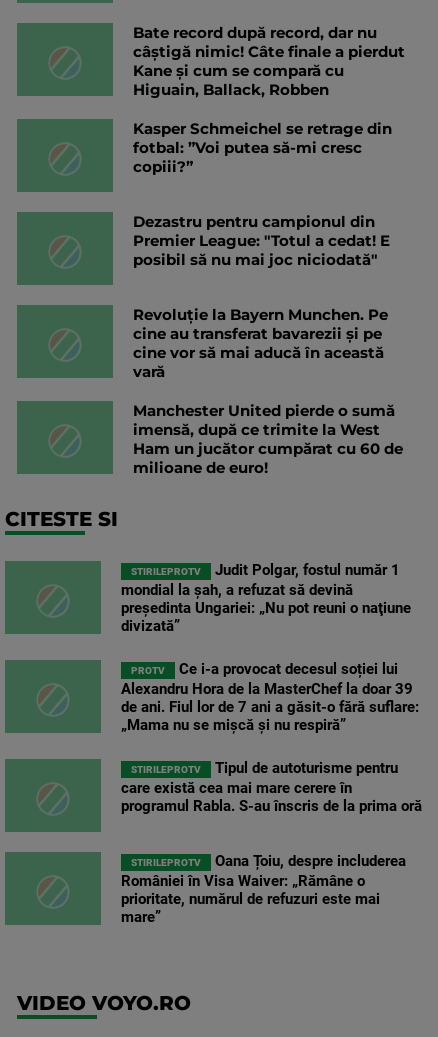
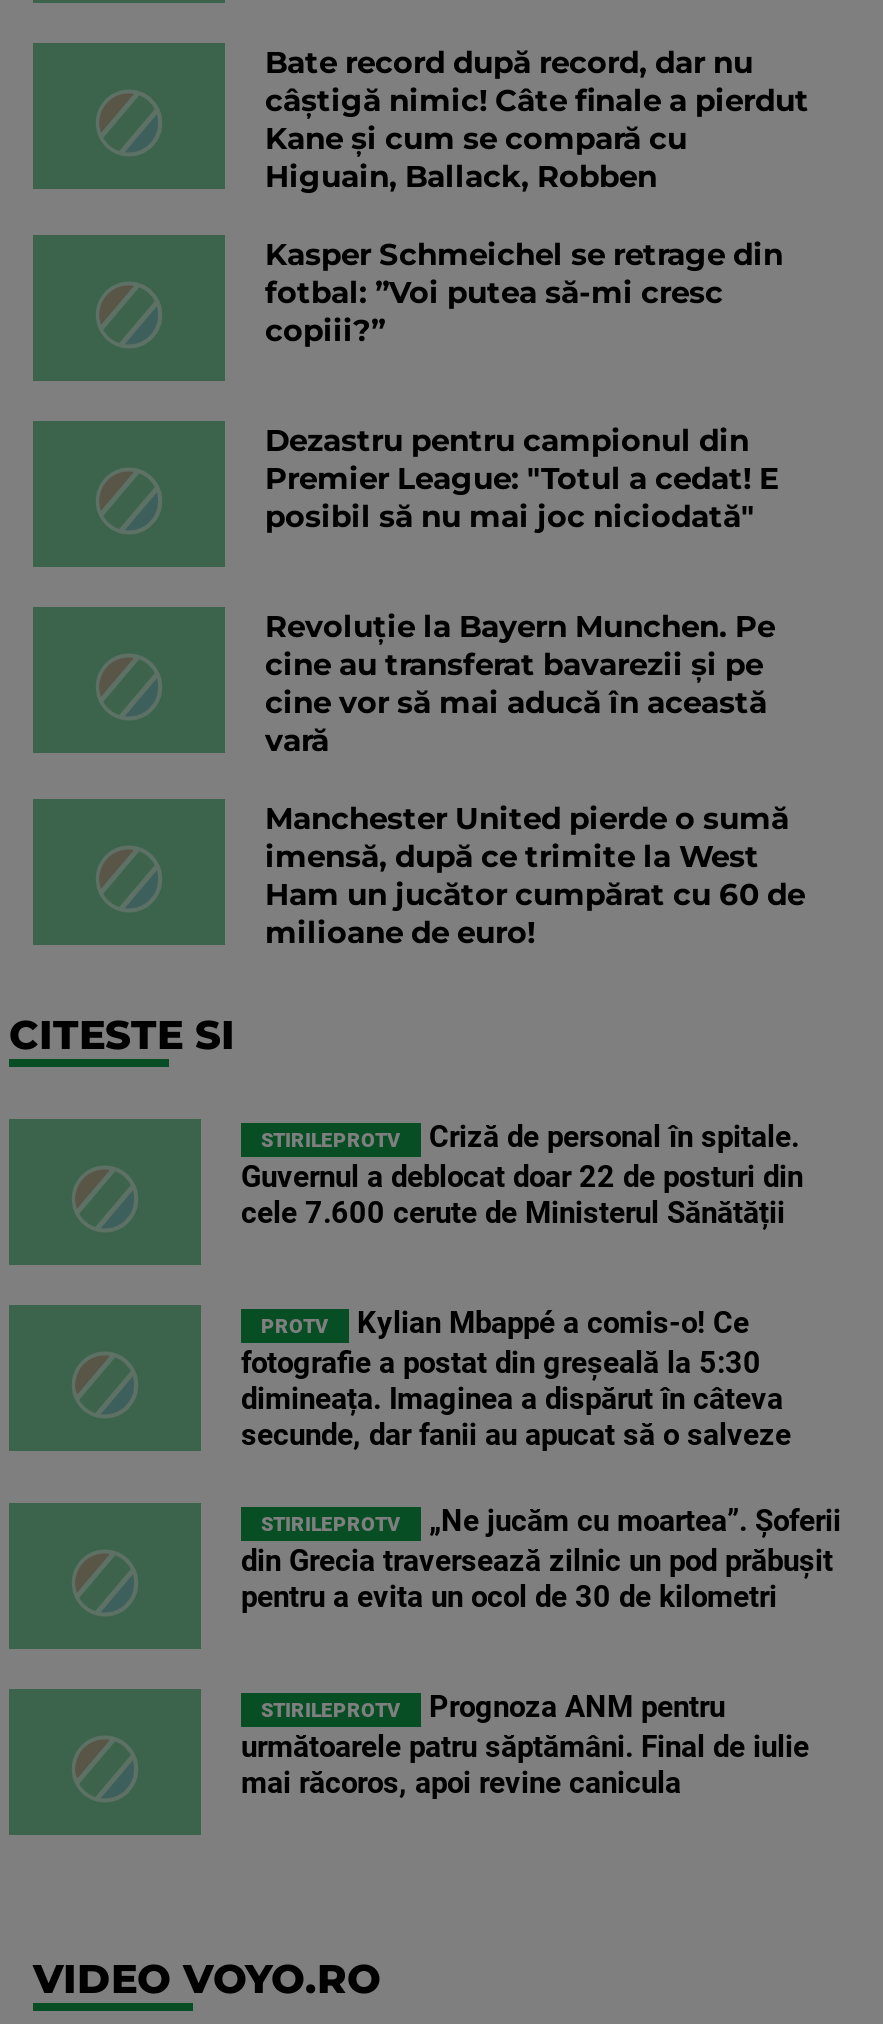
- Judit Polgar, fostul număr 1
- mondial la şah, a refuzat să devină
- preşedinta Ungariei: „Nu pot reuni o naţiune
- divizată”
+ Criză de personal în spitale.
+ Guvernul a deblocat doar 22 de posturi din
+ cele 7.600 cerute de Ministerul Sănătății

- Ce i-a provocat decesul soției lui
- Alexandru Hora de la MasterChef la doar 39
- de ani. Fiul lor de 7 ani a găsit-o fără suflare:
- „Mama nu se mișcă și nu respiră”
+ Kylian Mbappé a comis-o! Ce
+ fotografie a postat din greșeală la 5:30
+ dimineața. Imaginea a dispărut în câteva
+ secunde, dar fanii au apucat să o salveze

- Tipul de autoturisme pentru
- care există cea mai mare cerere în
- programul Rabla. S-au înscris de la prima oră
+ „Ne jucăm cu moartea”. Șoferii
+ din Grecia traversează zilnic un pod prăbușit
+ pentru a evita un ocol de 30 de kilometri

- Oana Țoiu, despre includerea
- României în Visa Waiver: „Rămâne o
- prioritate, numărul de refuzuri este mai
- mare”
+ Prognoza ANM pentru
+ următoarele patru săptămâni. Final de iulie
+ mai răcoros, apoi revine canicula
